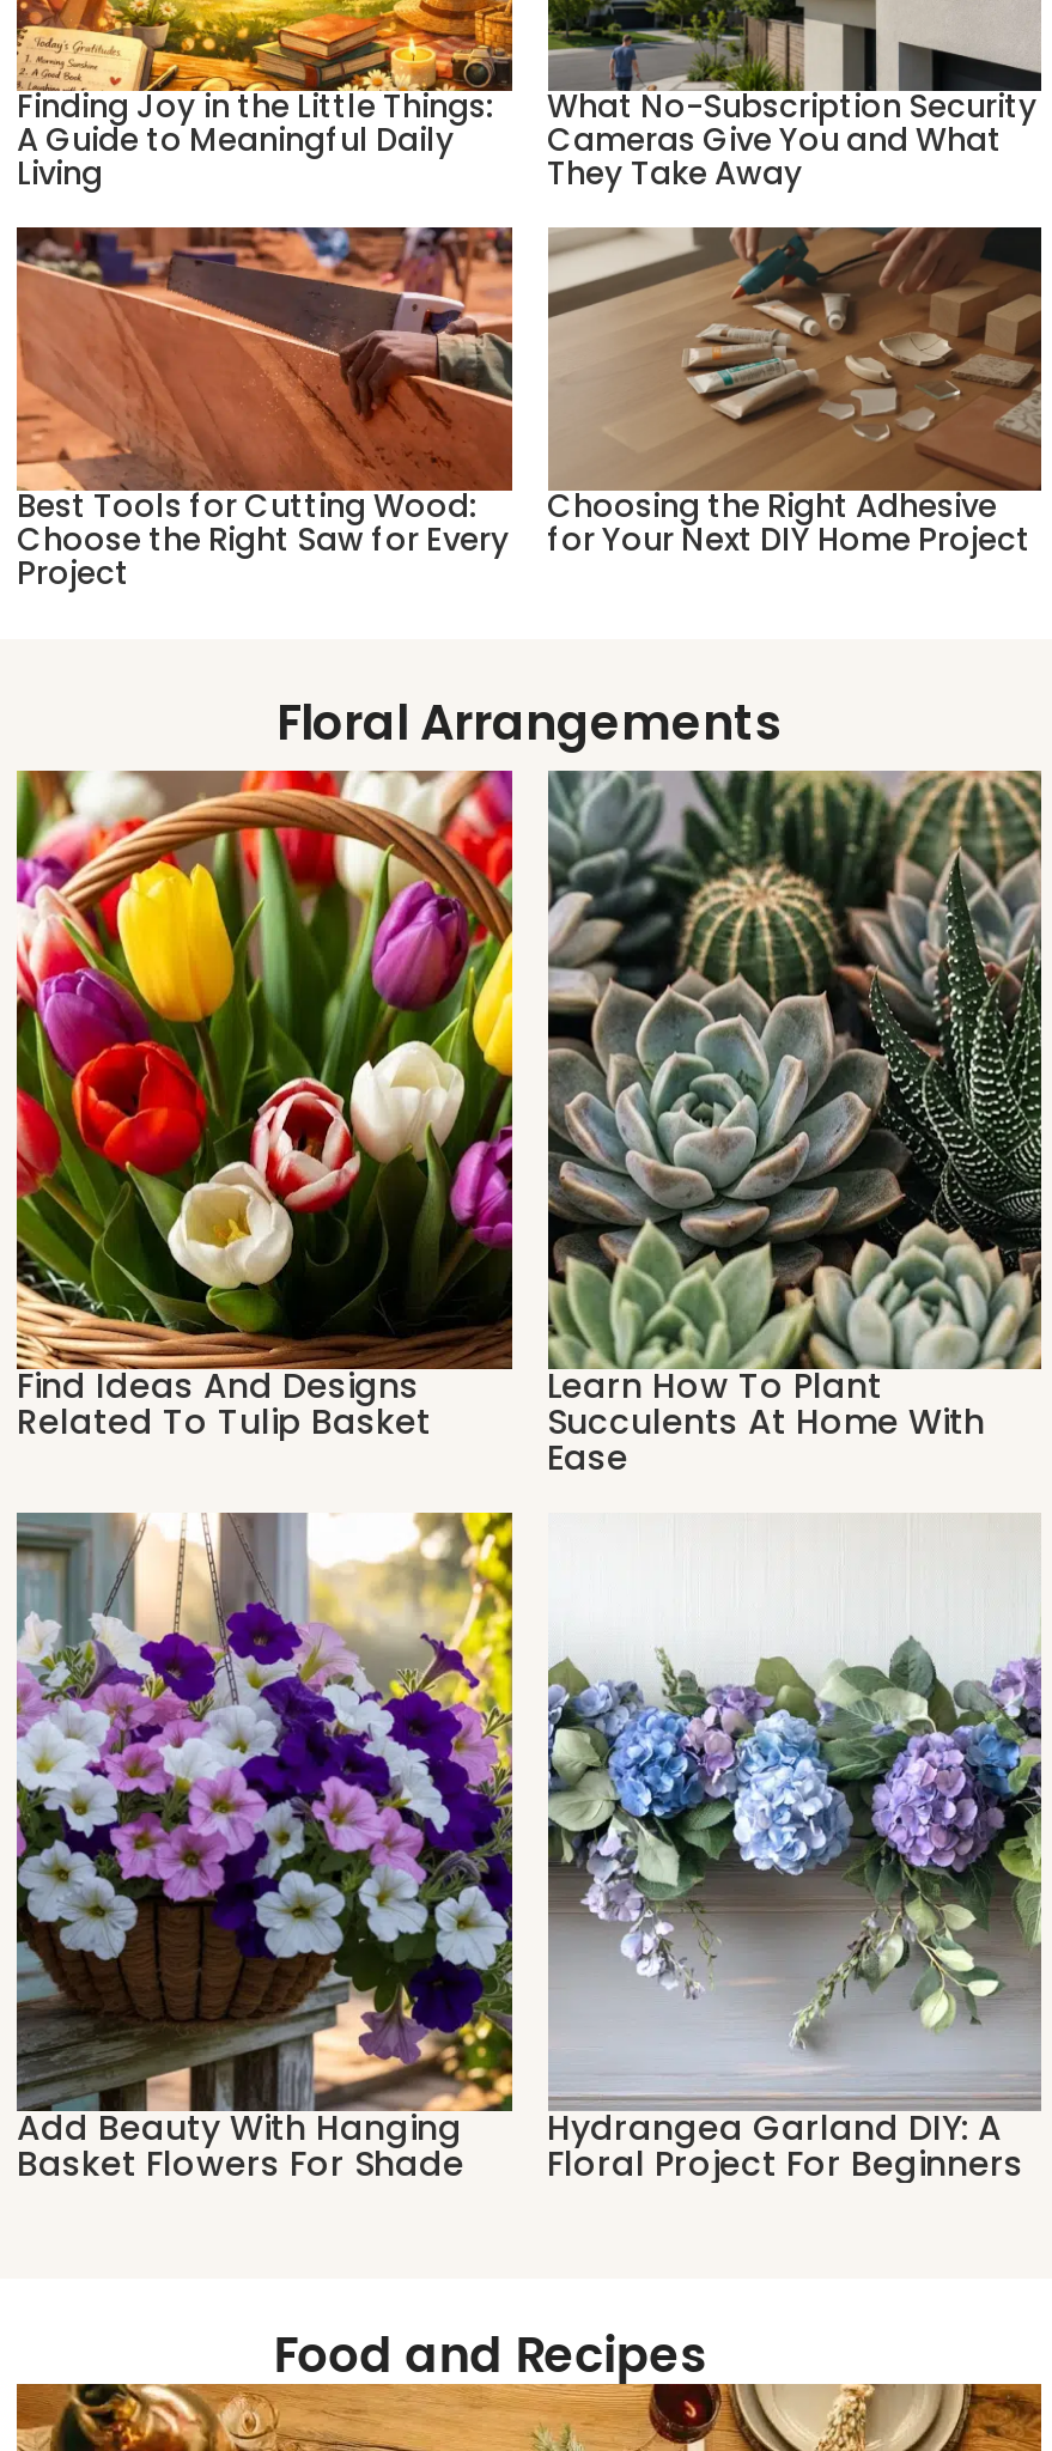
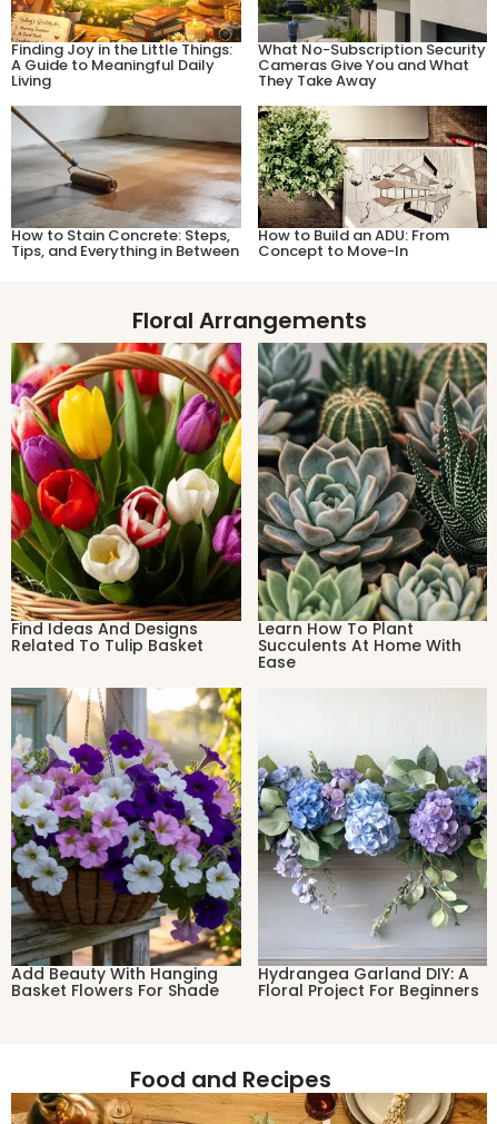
- [image]
- Best Tools for Cutting Wood:
- Choose the Right Saw for Every
- Project
+ [image]
+ How to Stain Concrete: Steps,
+ Tips, and Everything in Between

- [image]
- Choosing the Right Adhesive
- for Your Next DIY Home Project
+ [image]
+ How to Build an ADU: From
+ Concept to Move-In
